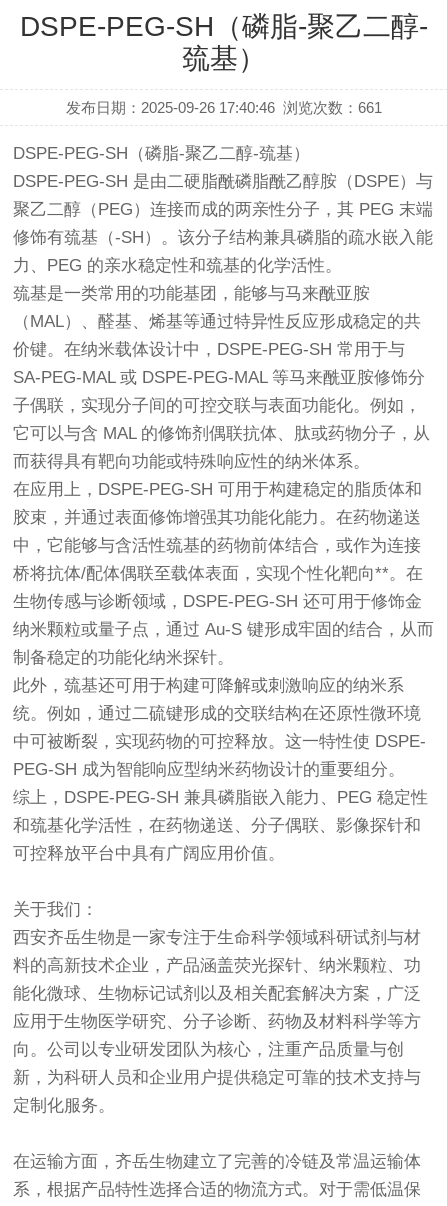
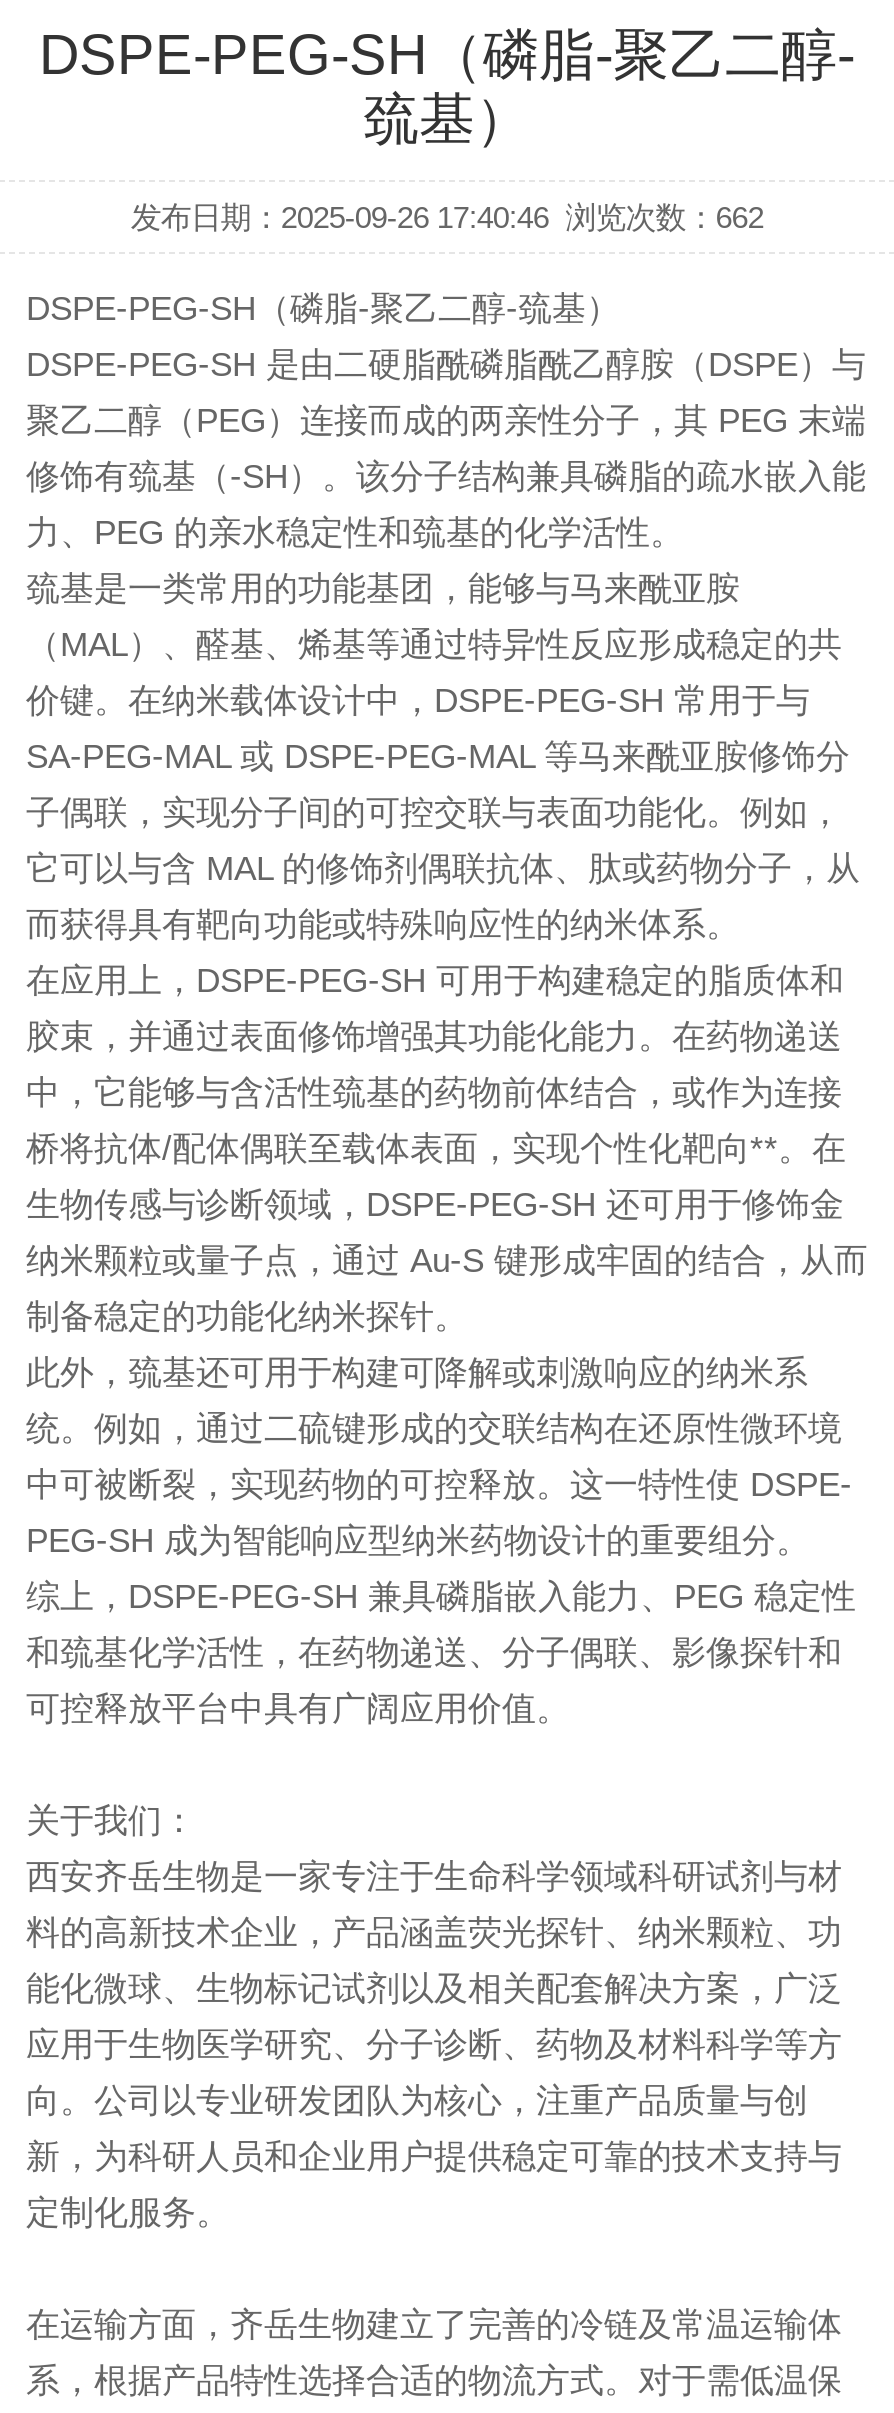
- 发布日期：2025-09-26 17:40:46 浏览次数：661
+ 发布日期：2025-09-26 17:40:46 浏览次数：662
